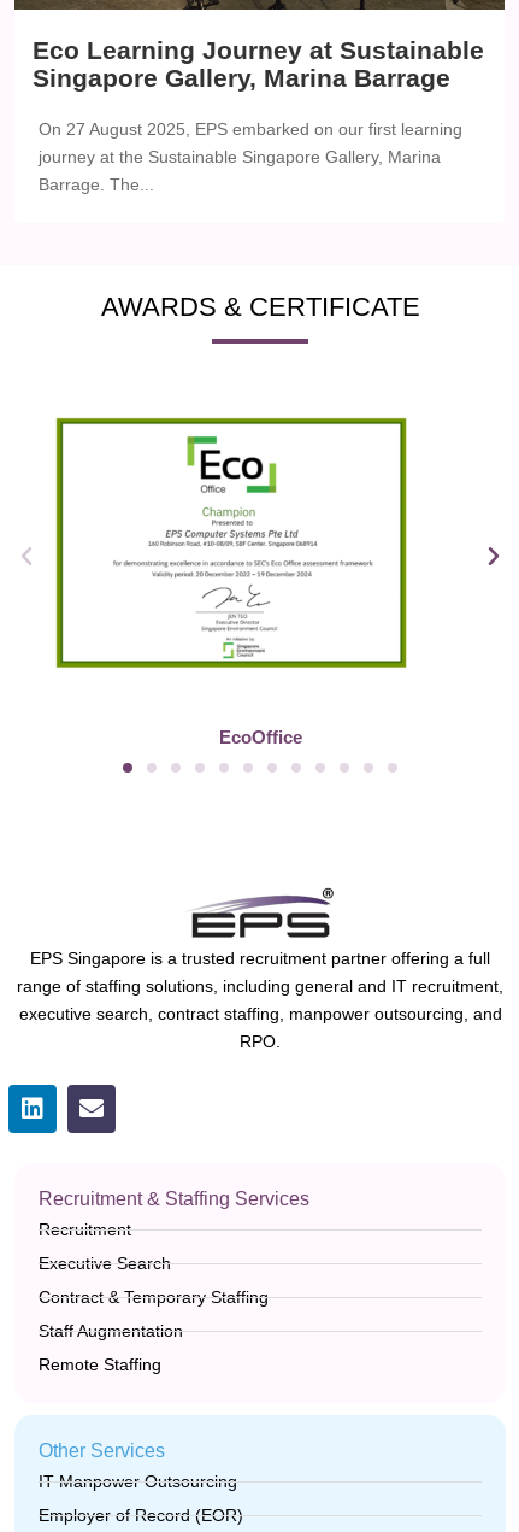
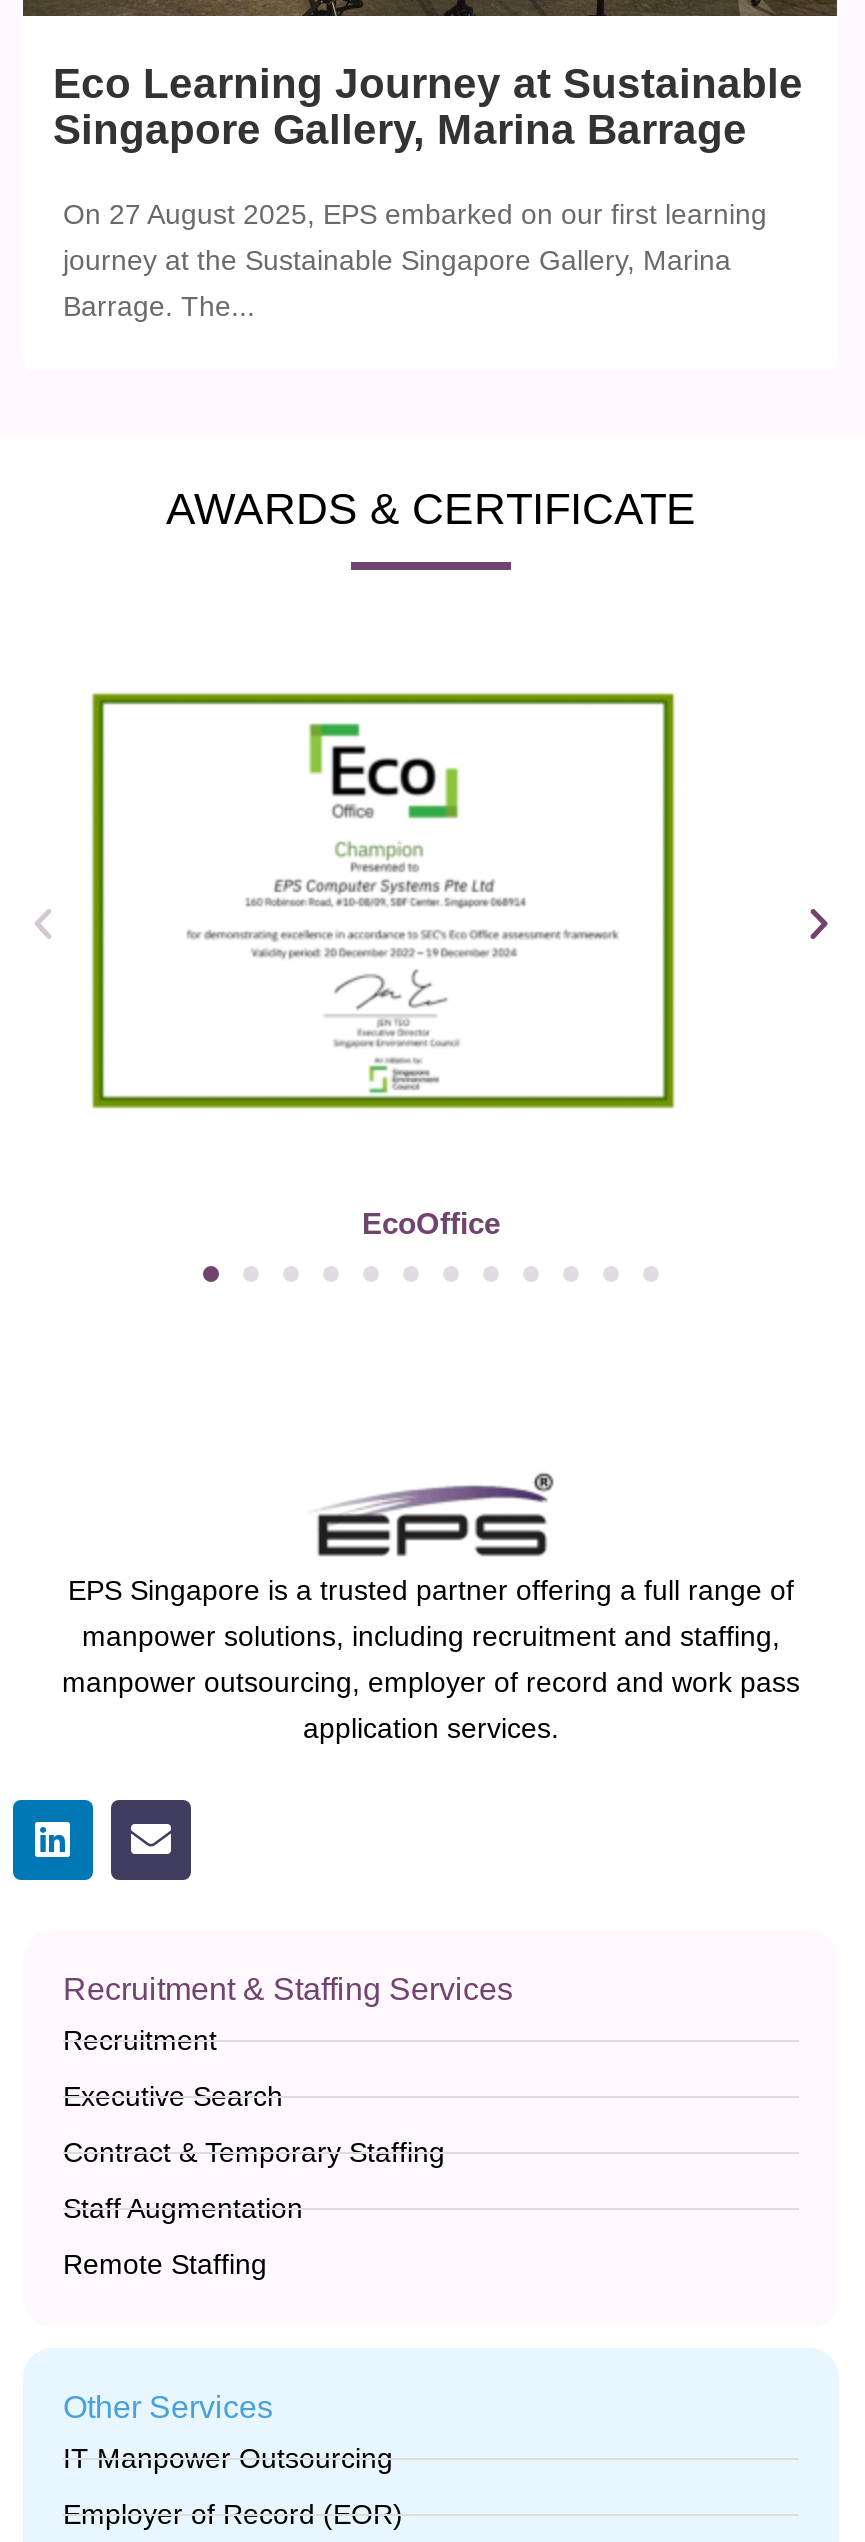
- EPS Singapore is a trusted recruitment partner offering a full
- range of staffing solutions, including general and IT recruitment,
- executive search, contract staffing, manpower outsourcing, and
- RPO.
+ EPS Singapore is a trusted partner offering a full range of
+ manpower solutions, including recruitment and staffing,
+ manpower outsourcing, employer of record and work pass
+ application services.
